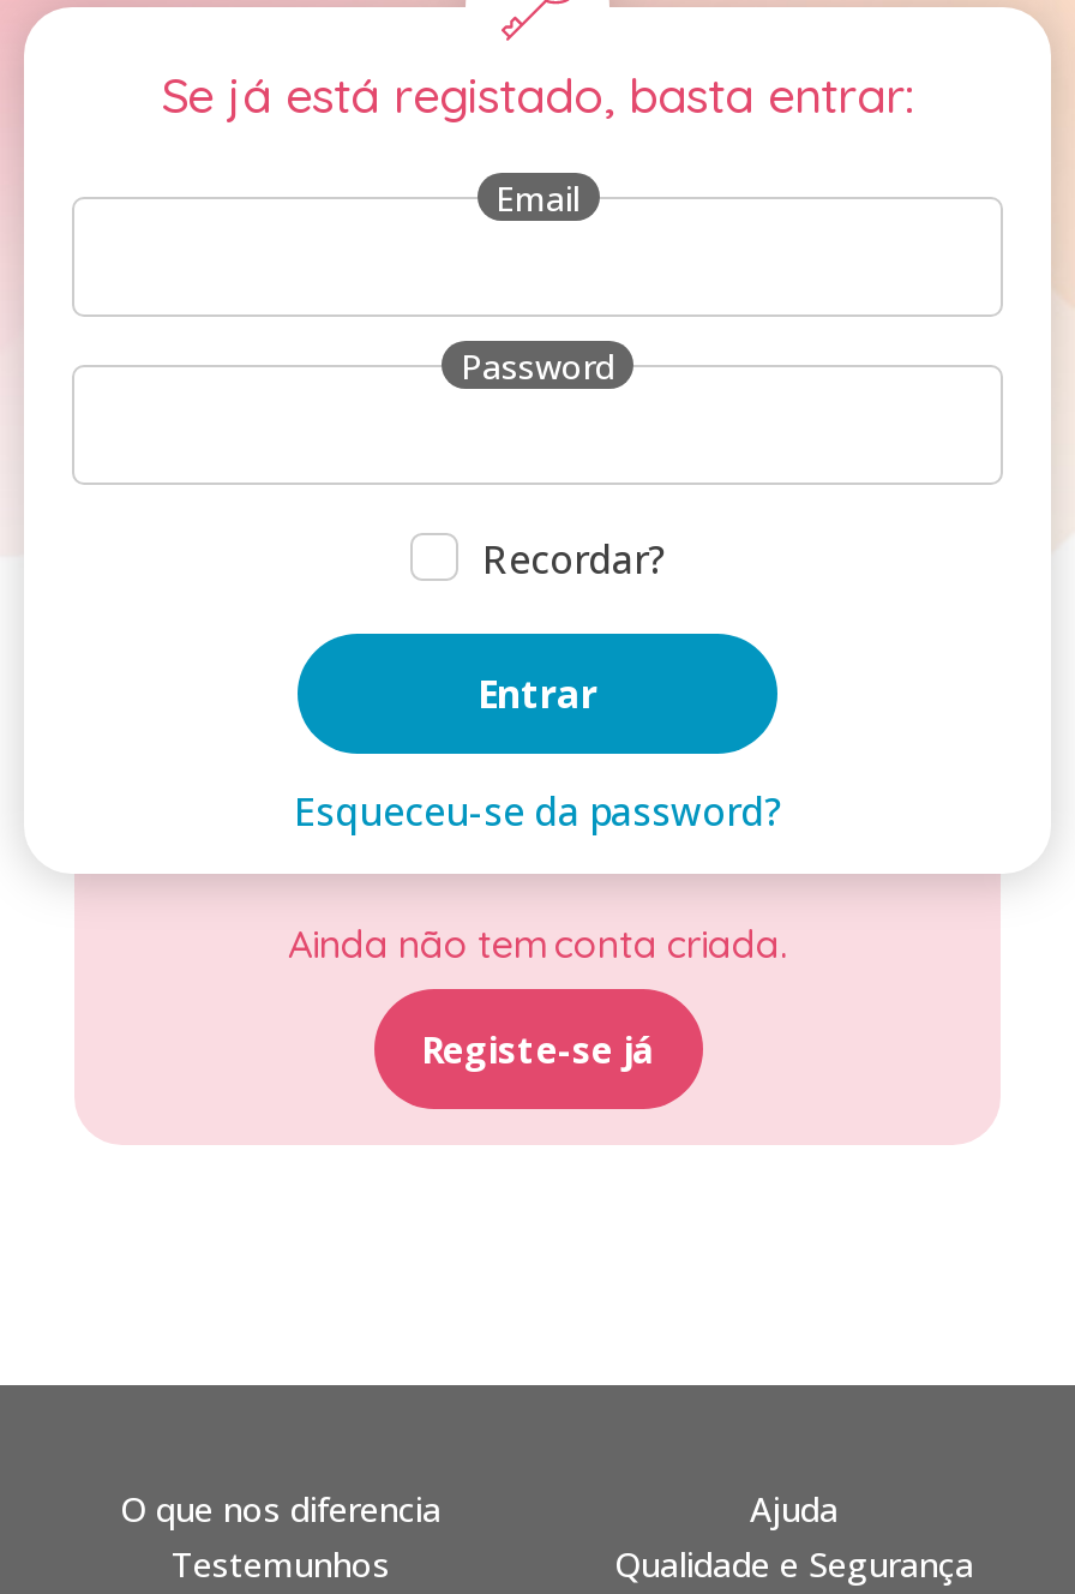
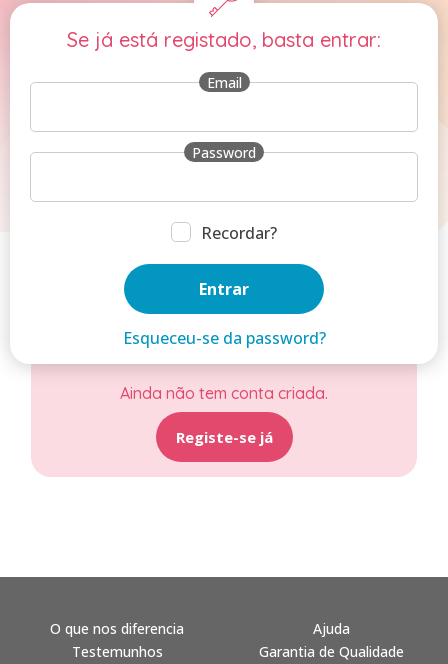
- Qualidade e Segurança
+ Garantia de Qualidade
